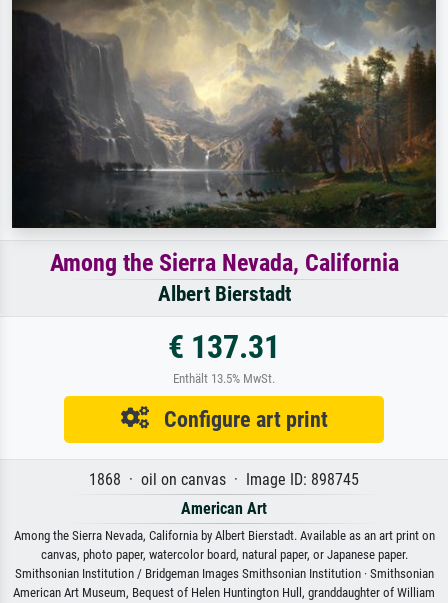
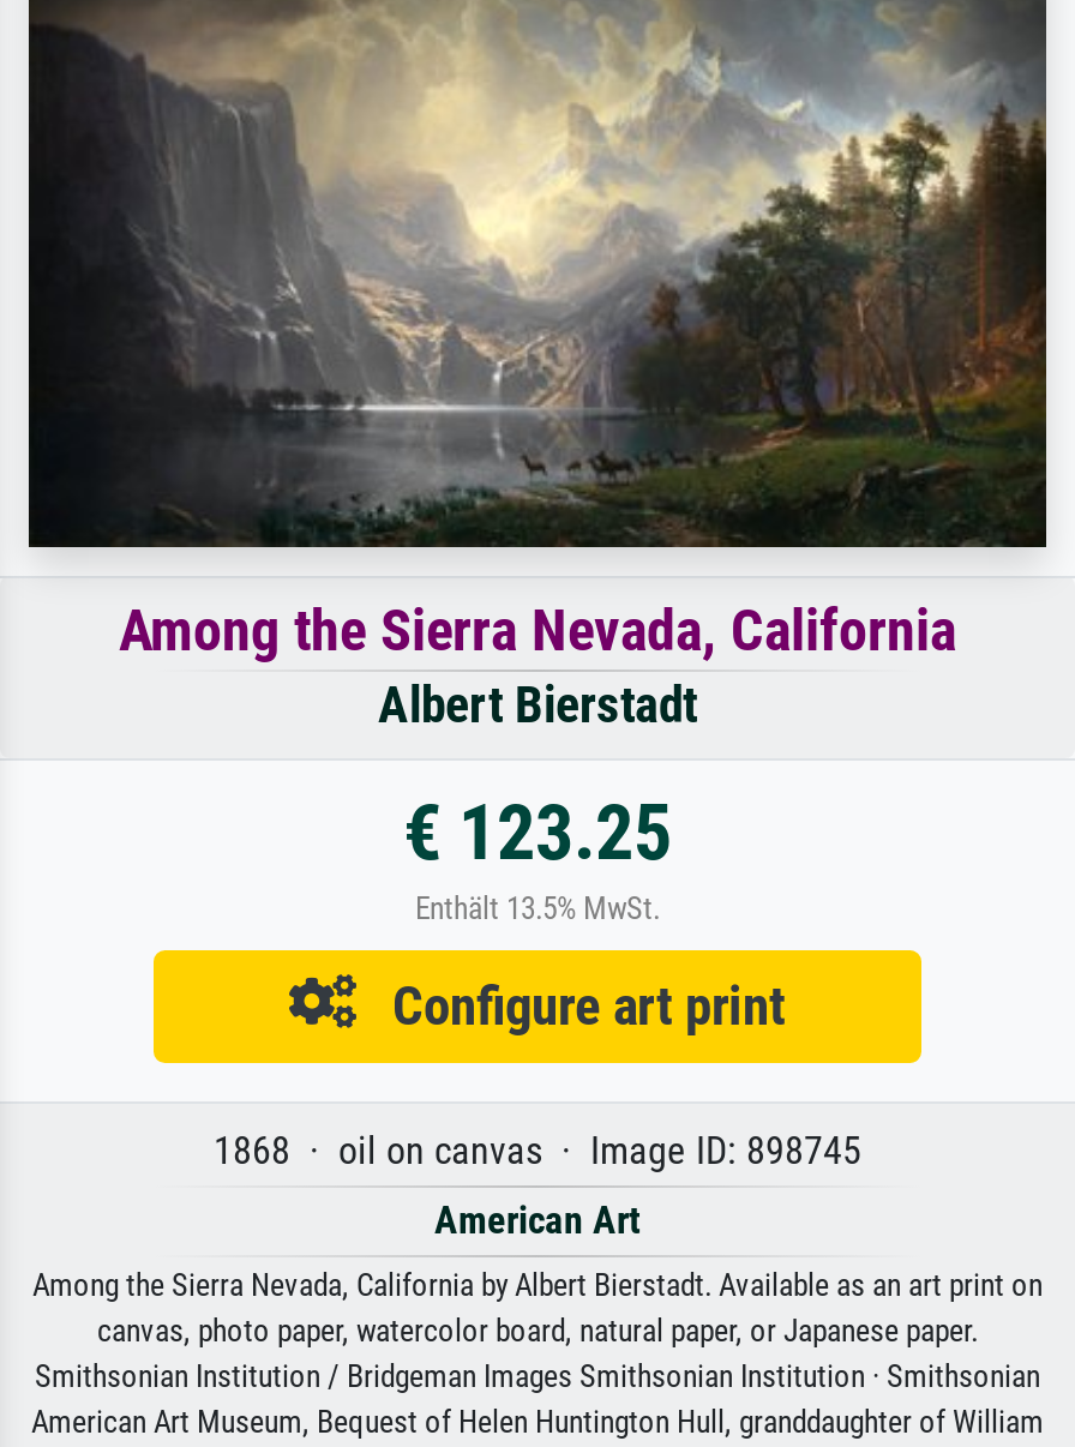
- € 137.31
+ € 123.25
